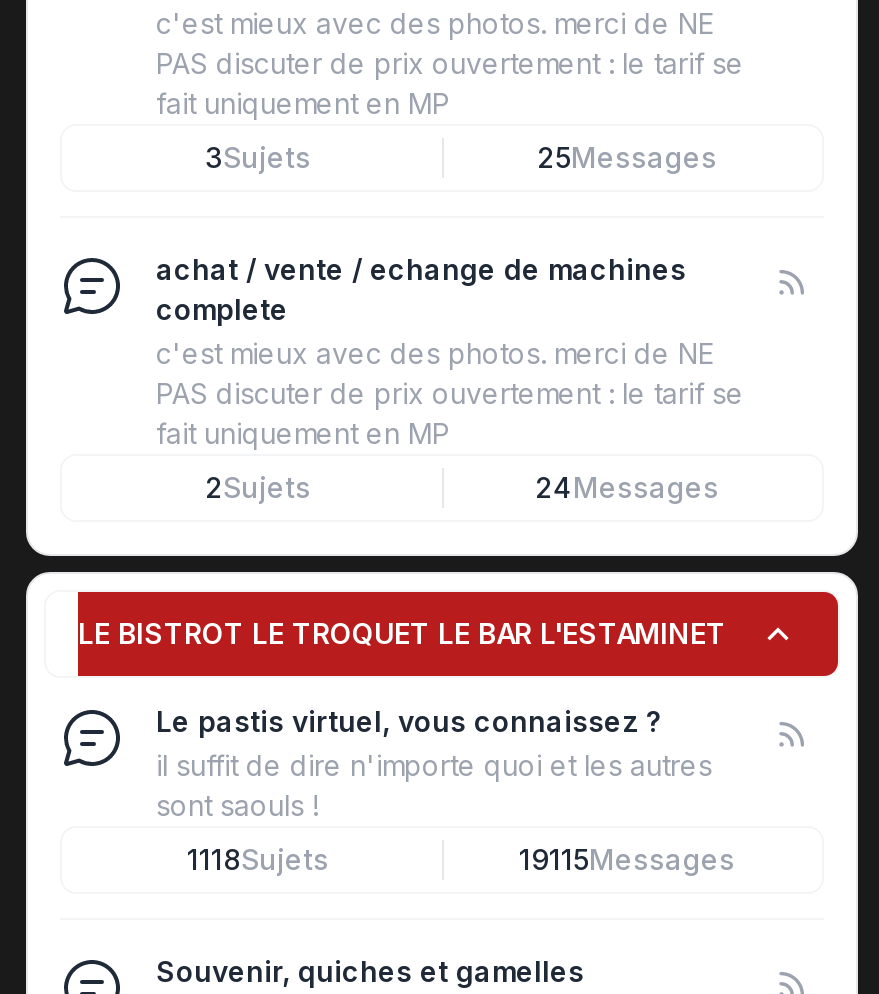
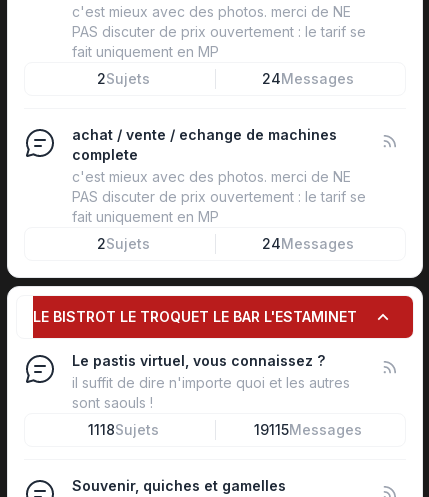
- 3Sujets
+ 2Sujets

- 25Messages
+ 24Messages
